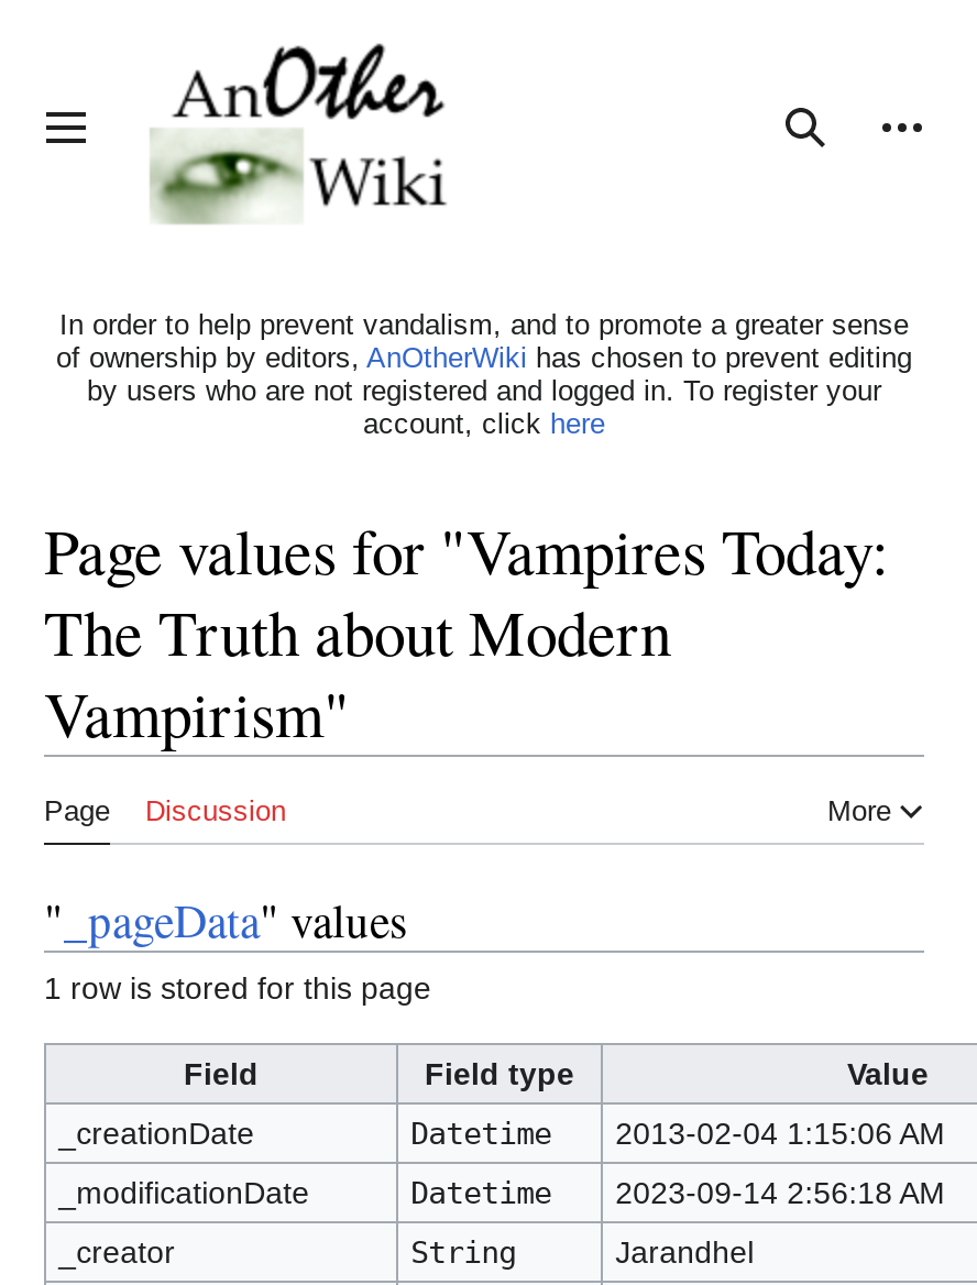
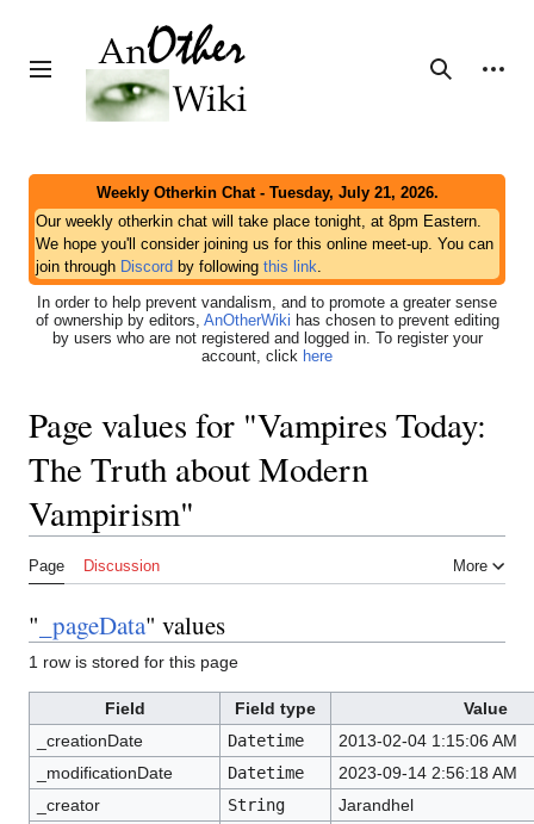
+ Weekly Otherkin Chat - Tuesday, July 21, 2026.
+ Our weekly otherkin chat will take place tonight, at 8pm Eastern.
+ We hope you'll consider joining us for this online meet-up. You can
+ join through Discord by following this link.
